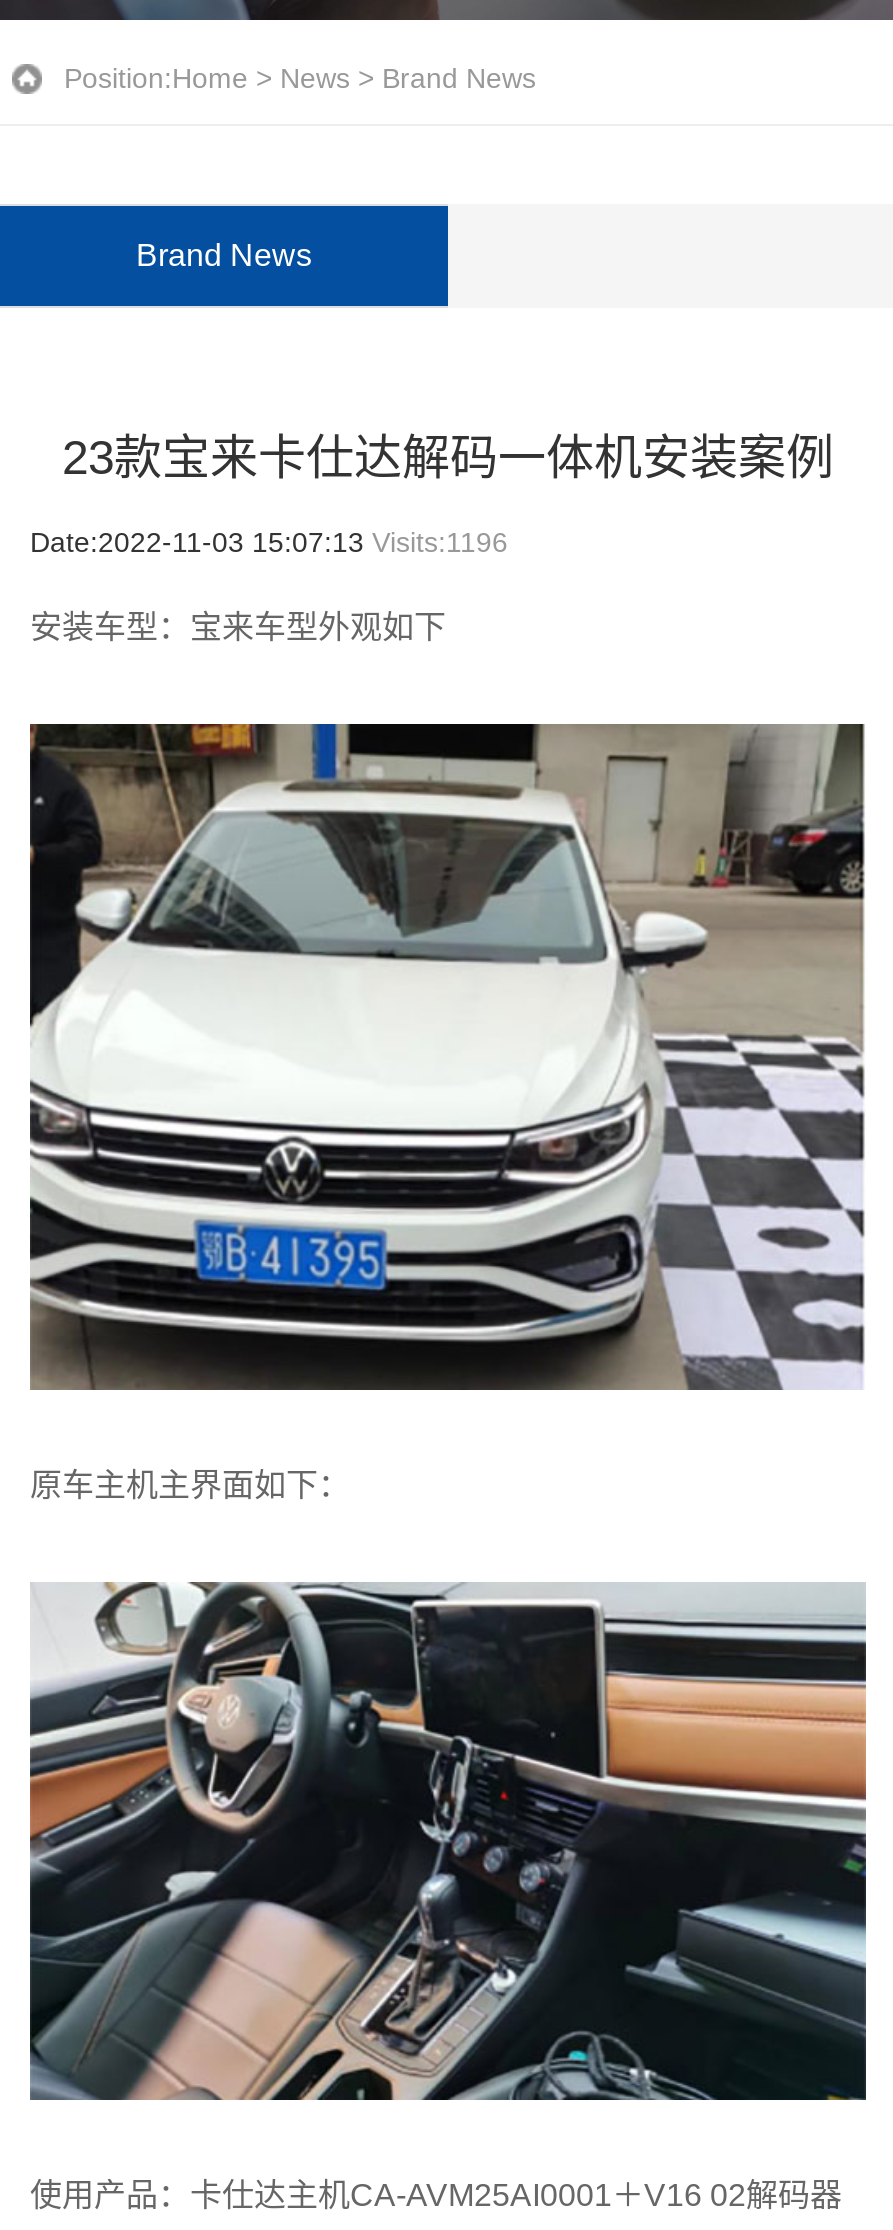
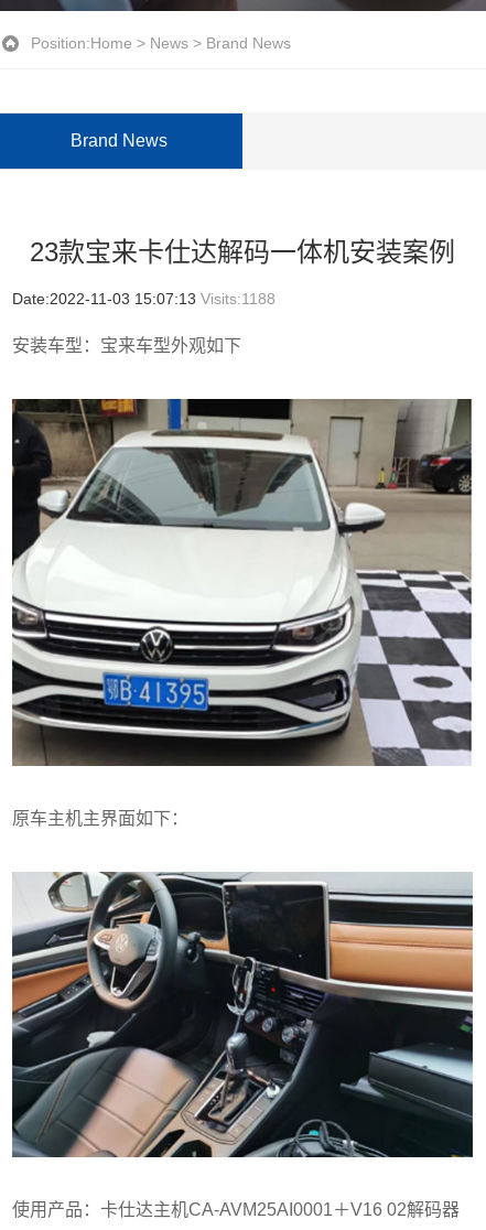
- Date:2022-11-03 15:07:13 Visits: 1196
+ Date:2022-11-03 15:07:13 Visits: 1188
